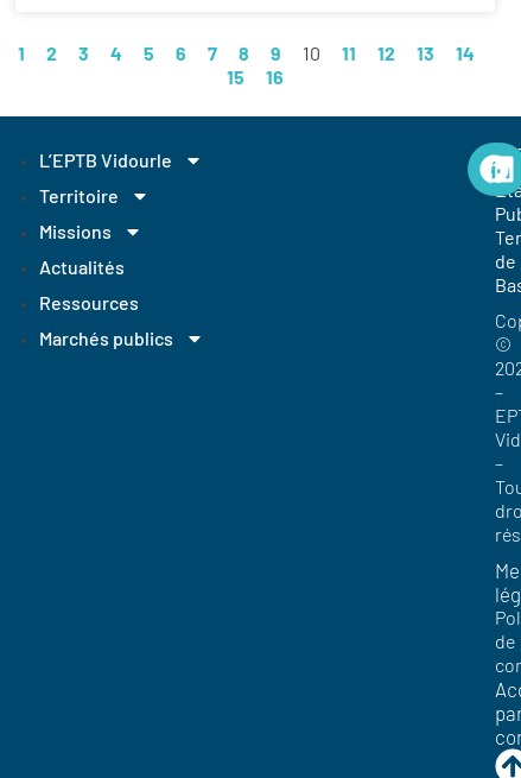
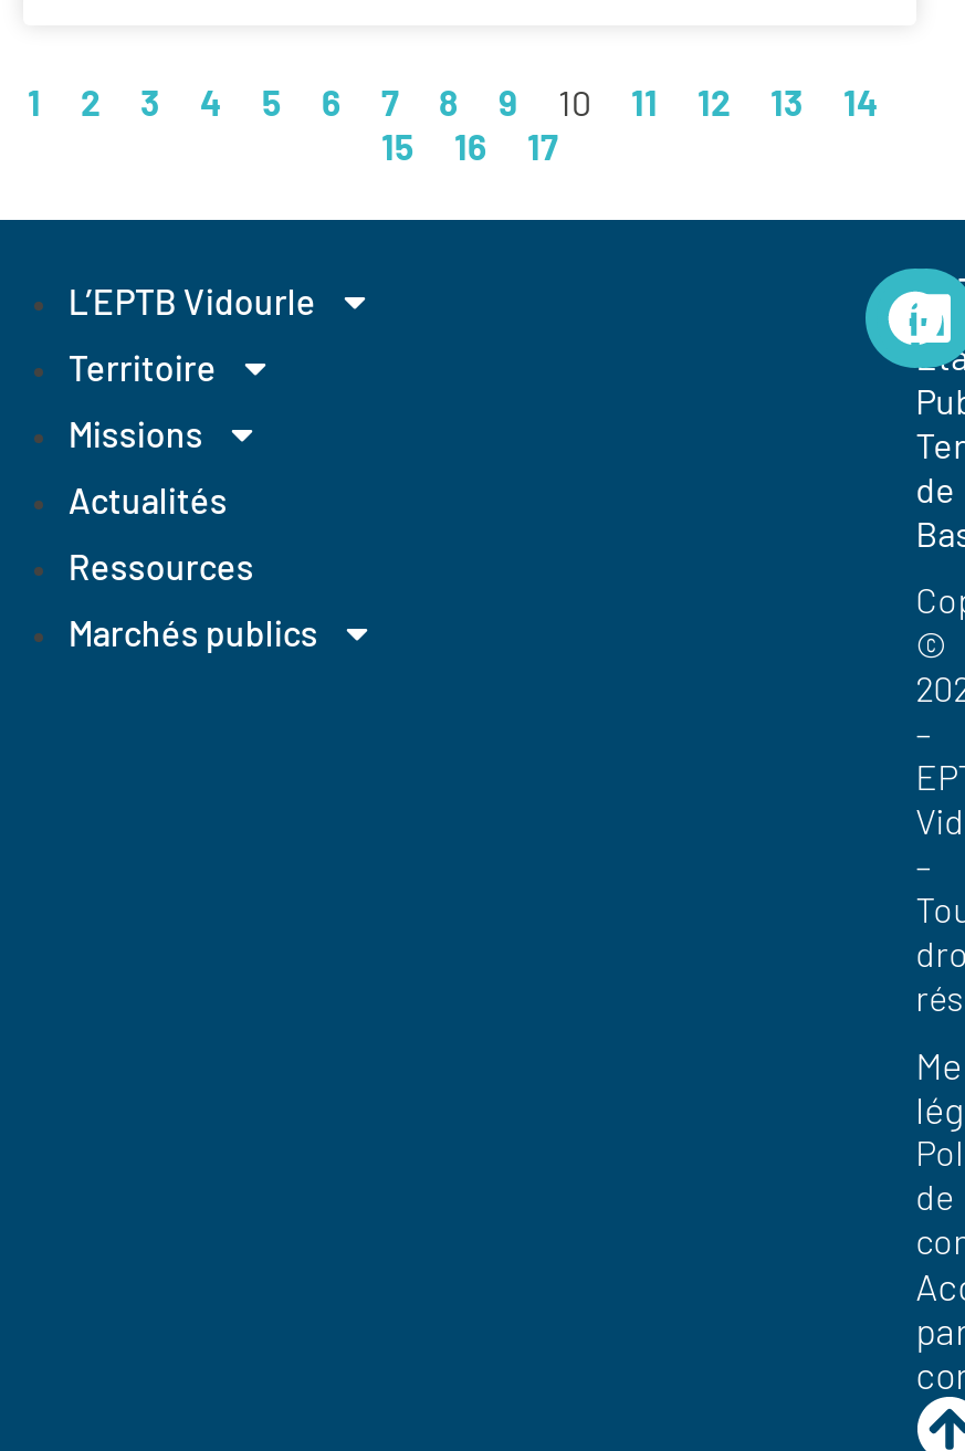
+ 17
